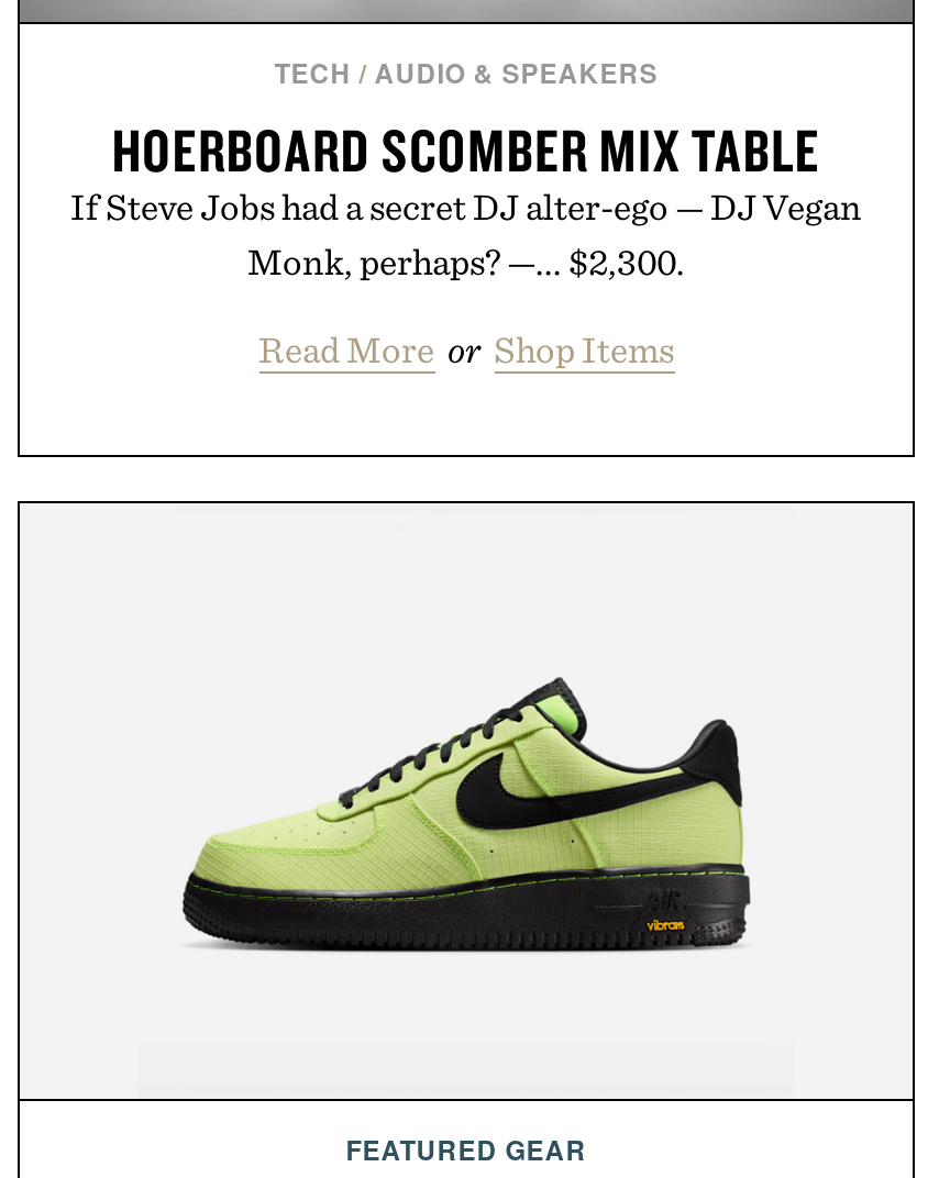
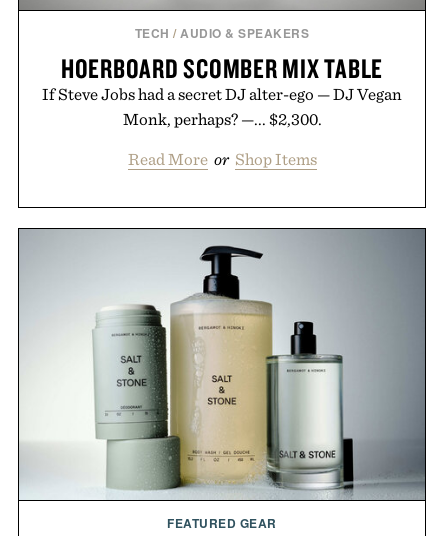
- [image]
+ [image]
